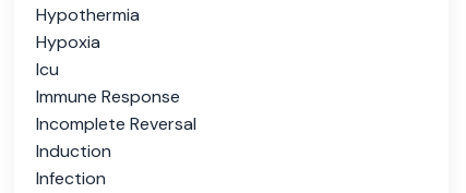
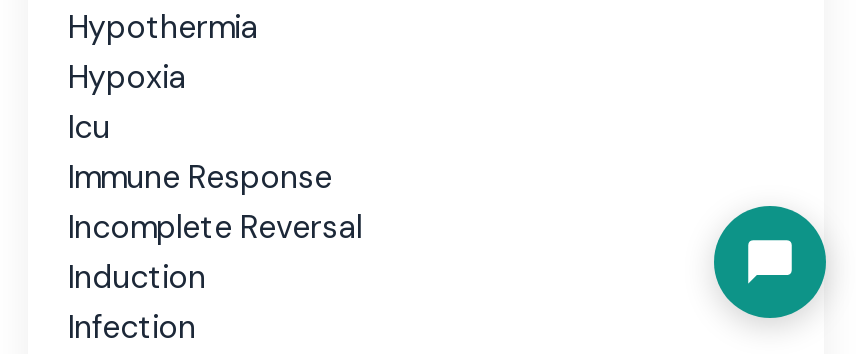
+ [image]
